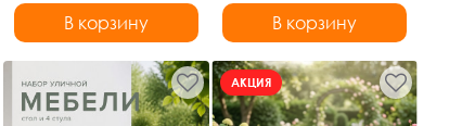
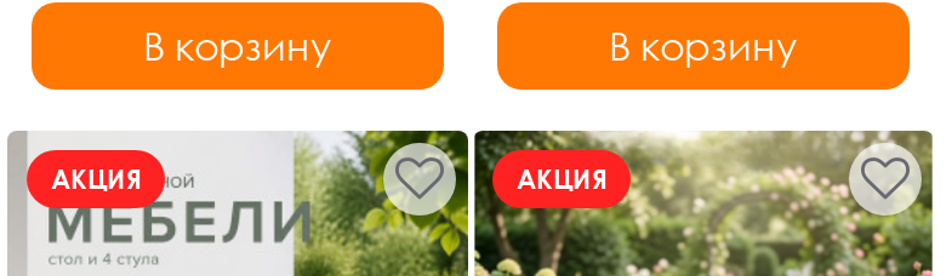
+ АКЦИЯ
